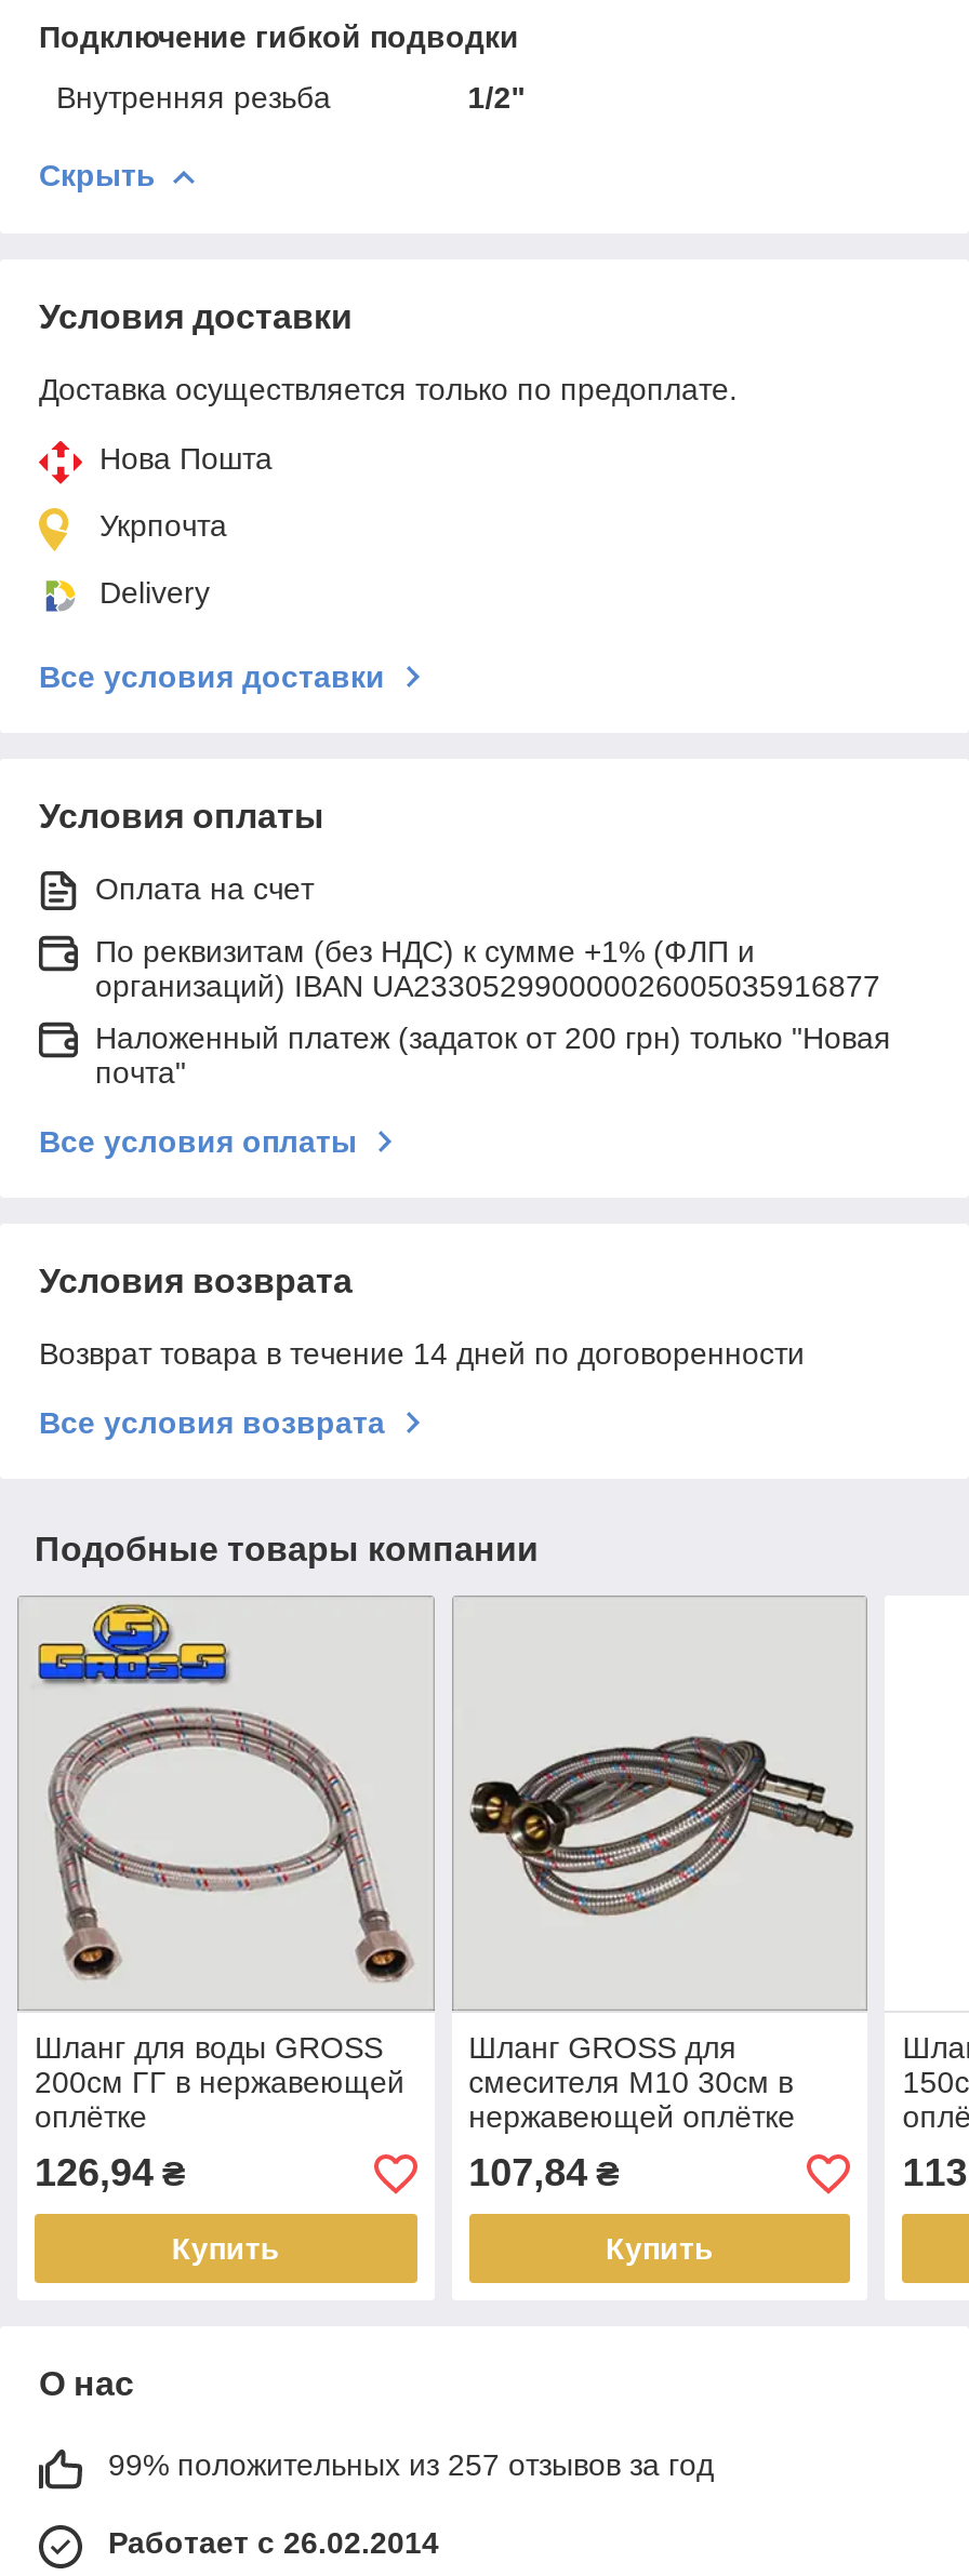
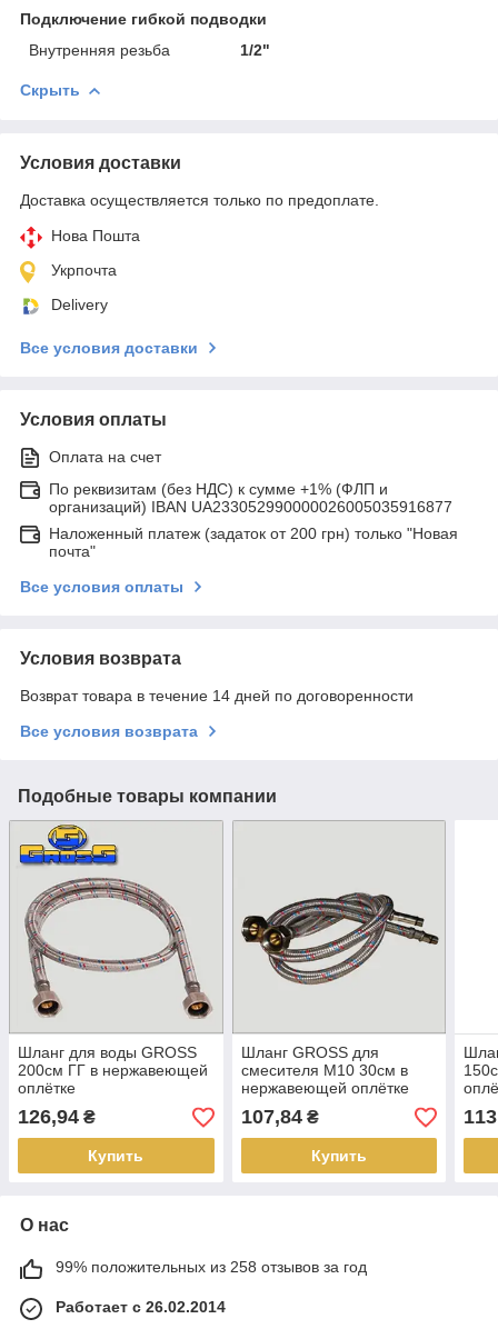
- 99% положительных из 257 отзывов за год
+ 99% положительных из 258 отзывов за год
